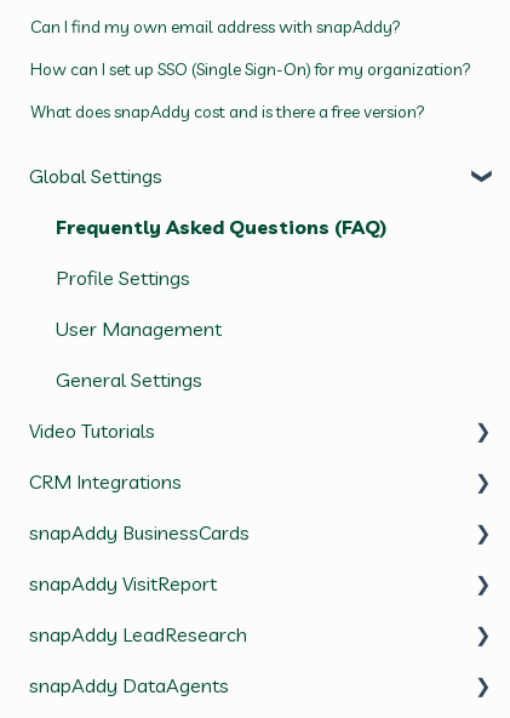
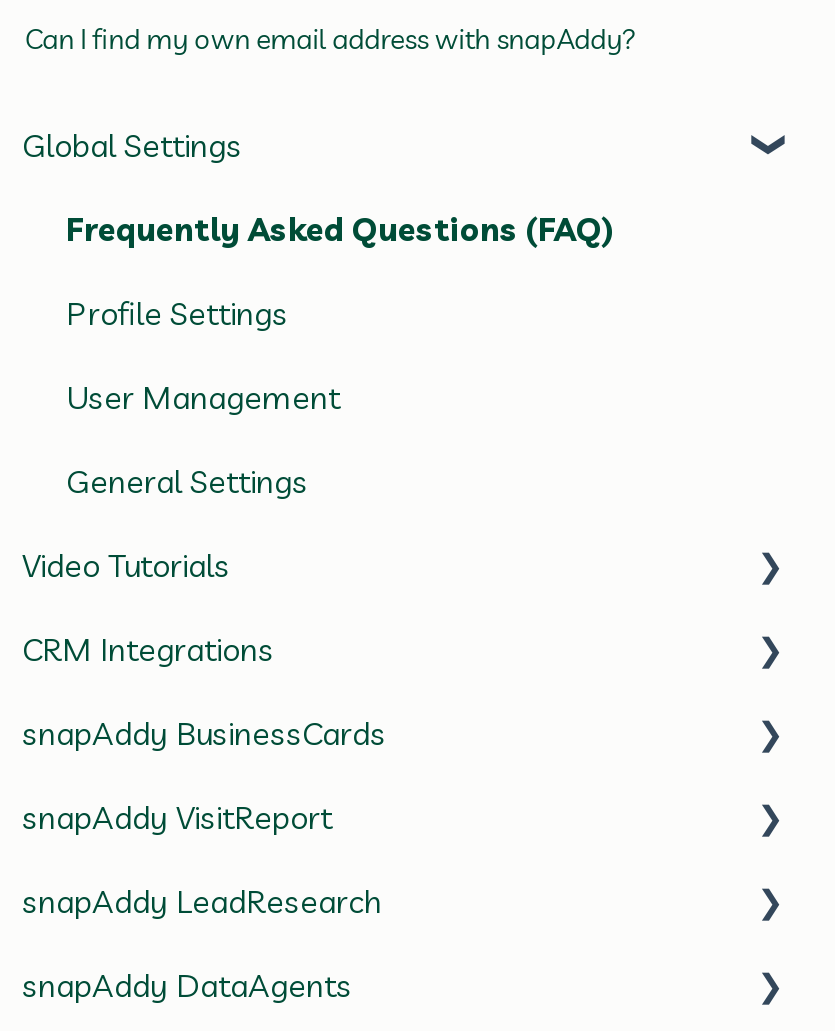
- How can I set up SSO (Single Sign-On) for my organization?
- What does snapAddy cost and is there a free version?
